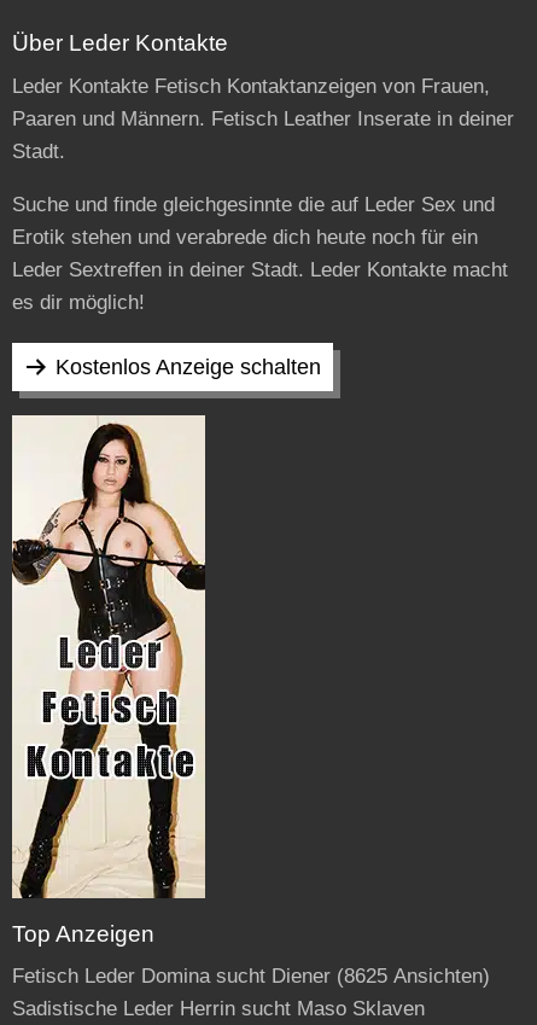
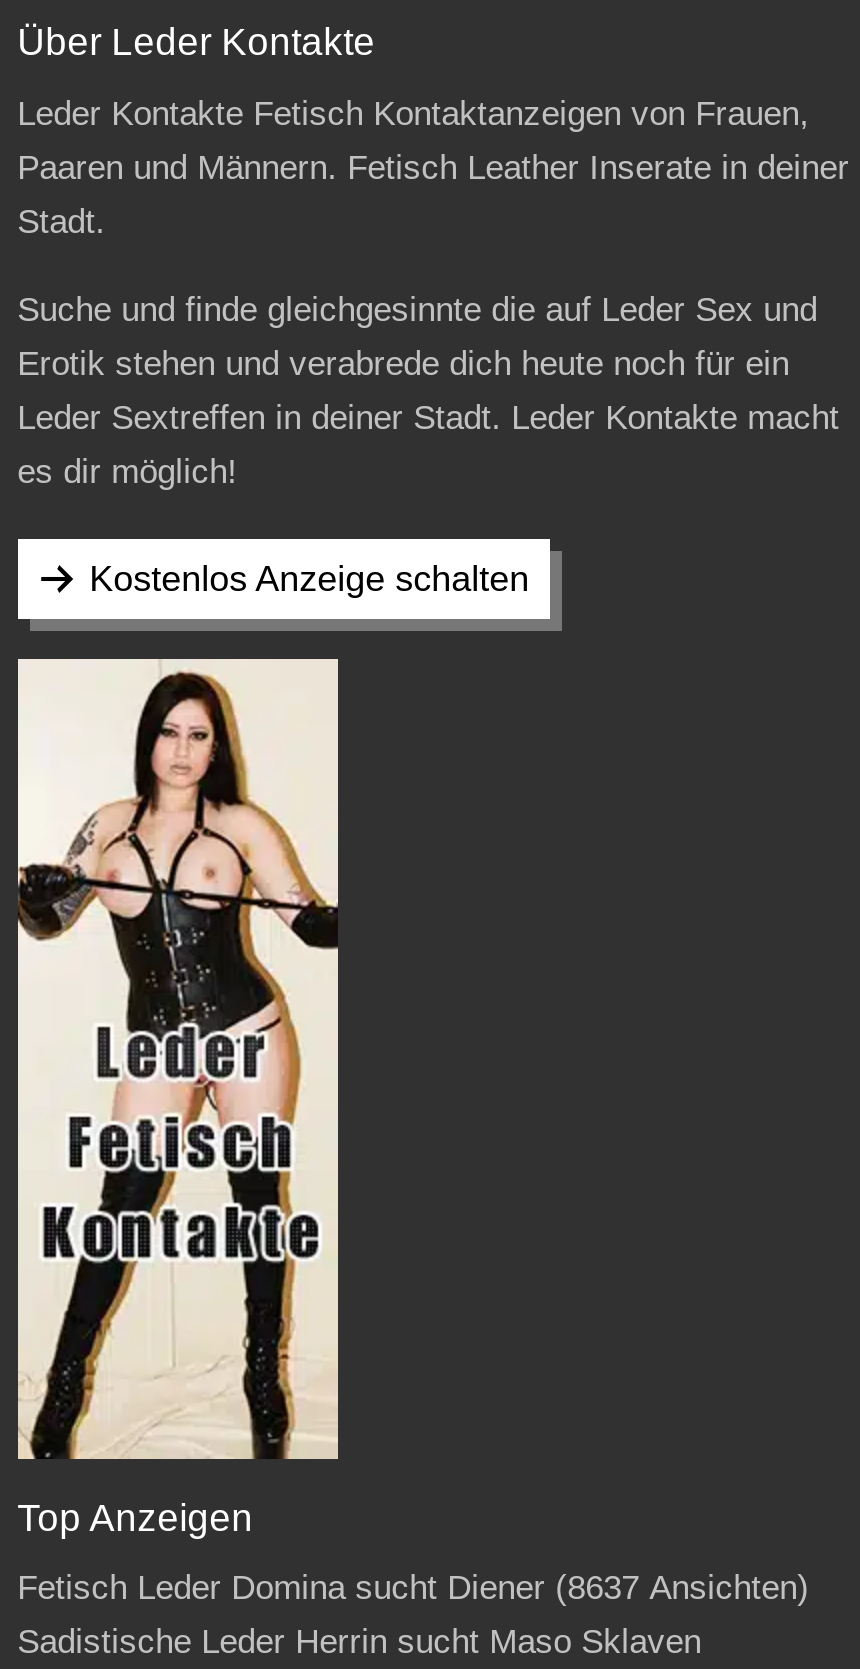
- Fetisch Leder Domina sucht Diener (8625 Ansichten)
+ Fetisch Leder Domina sucht Diener (8637 Ansichten)
